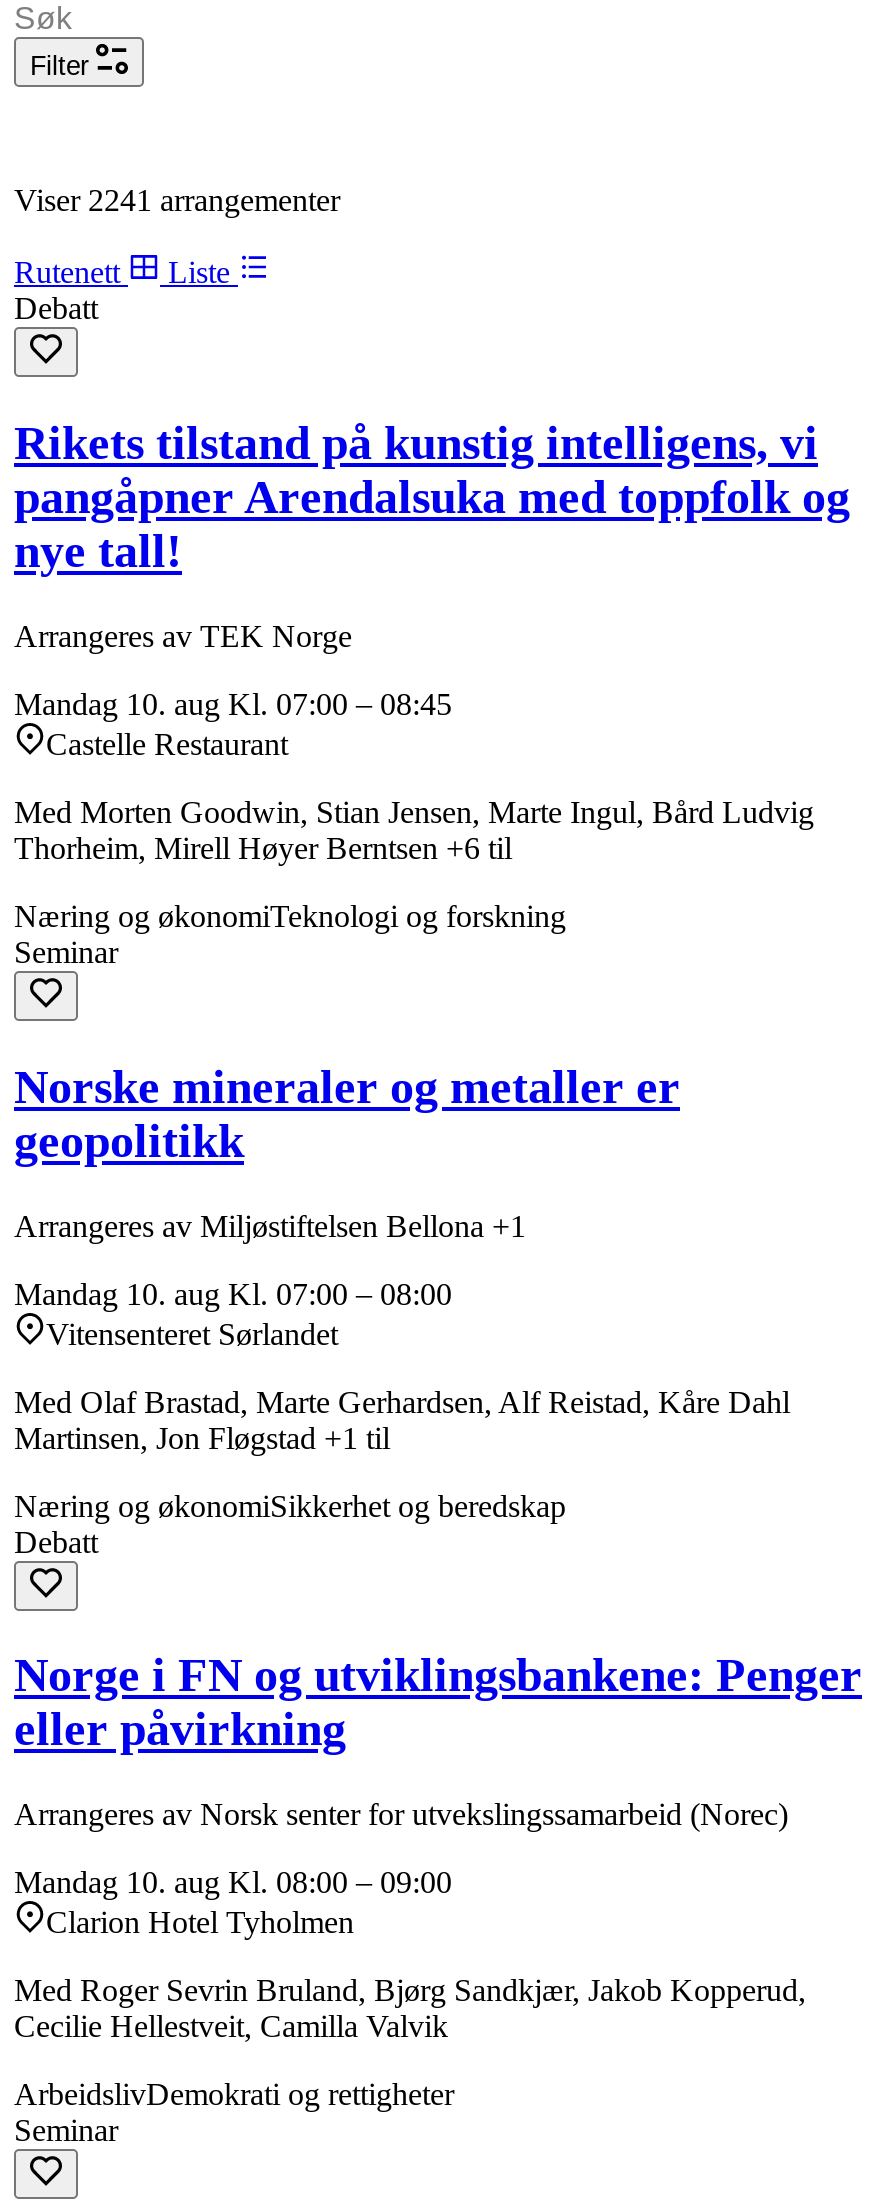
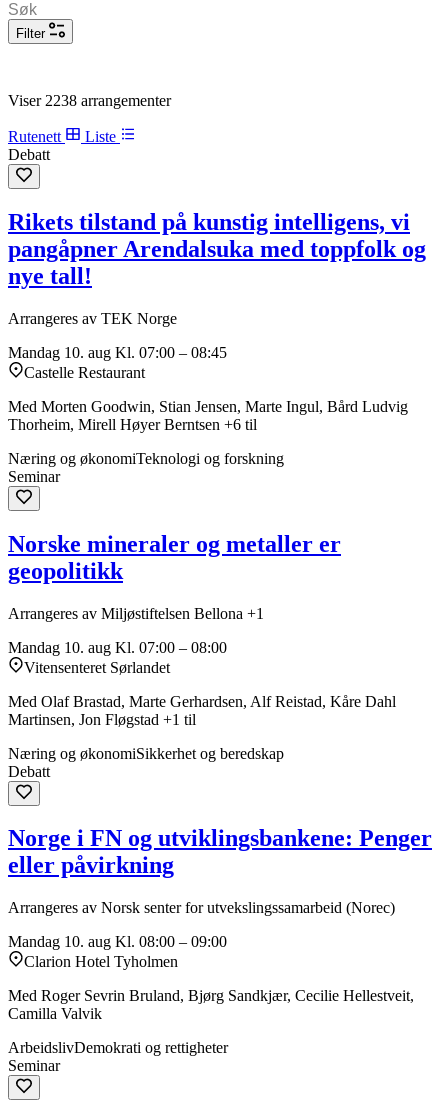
- Viser 2241 arrangementer
+ Viser 2238 arrangementer

- Med Roger Sevrin Bruland, Bjørg Sandkjær, Jakob Kopperud,
- Cecilie Hellestveit, Camilla Valvik
+ Med Roger Sevrin Bruland, Bjørg Sandkjær, Cecilie Hellestveit,
+ Camilla Valvik
